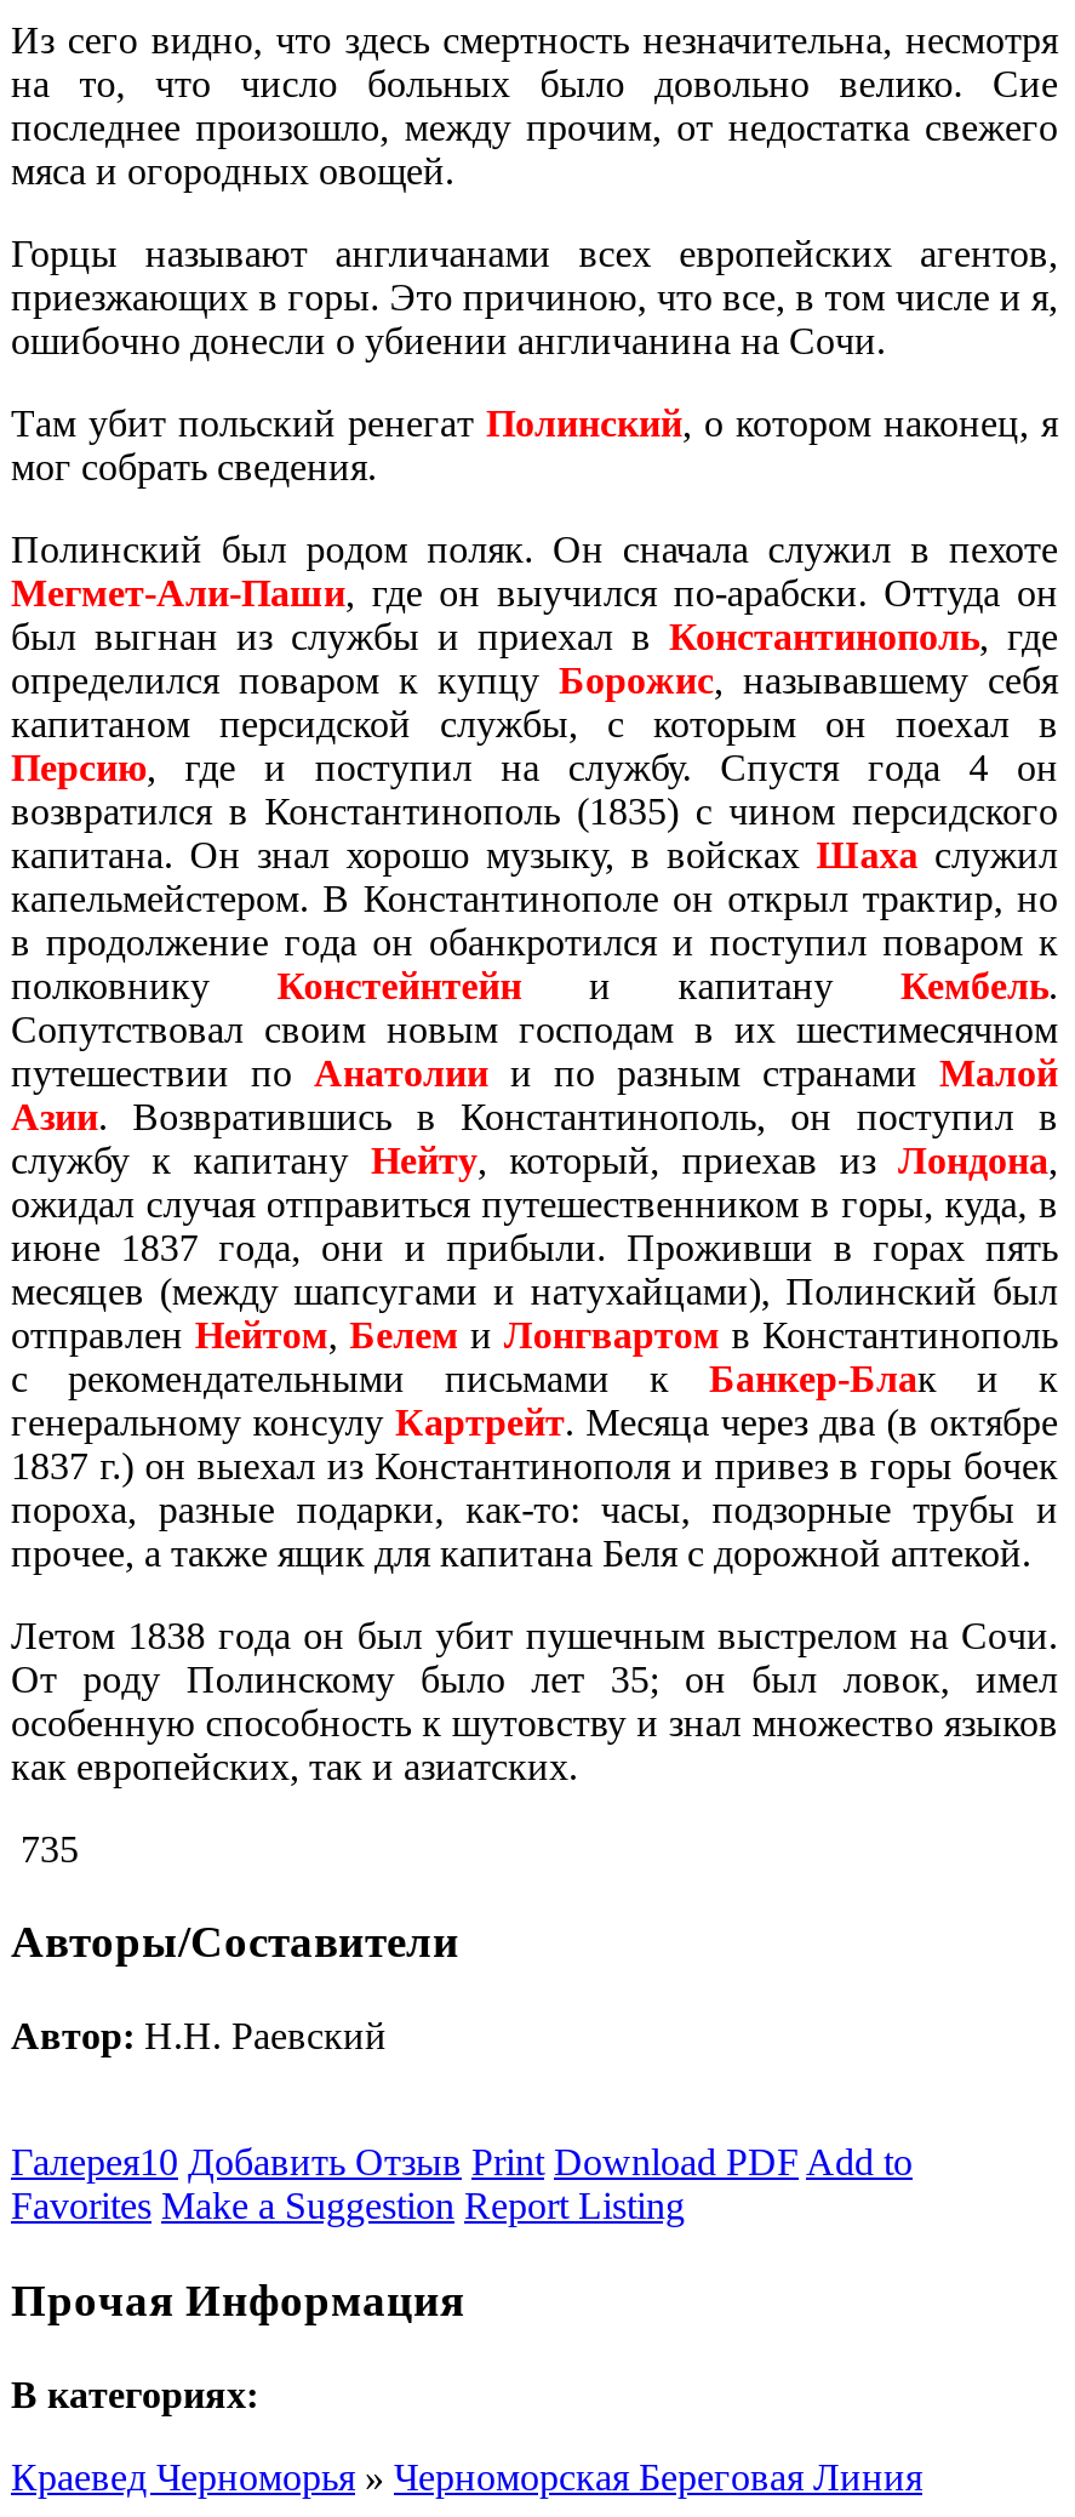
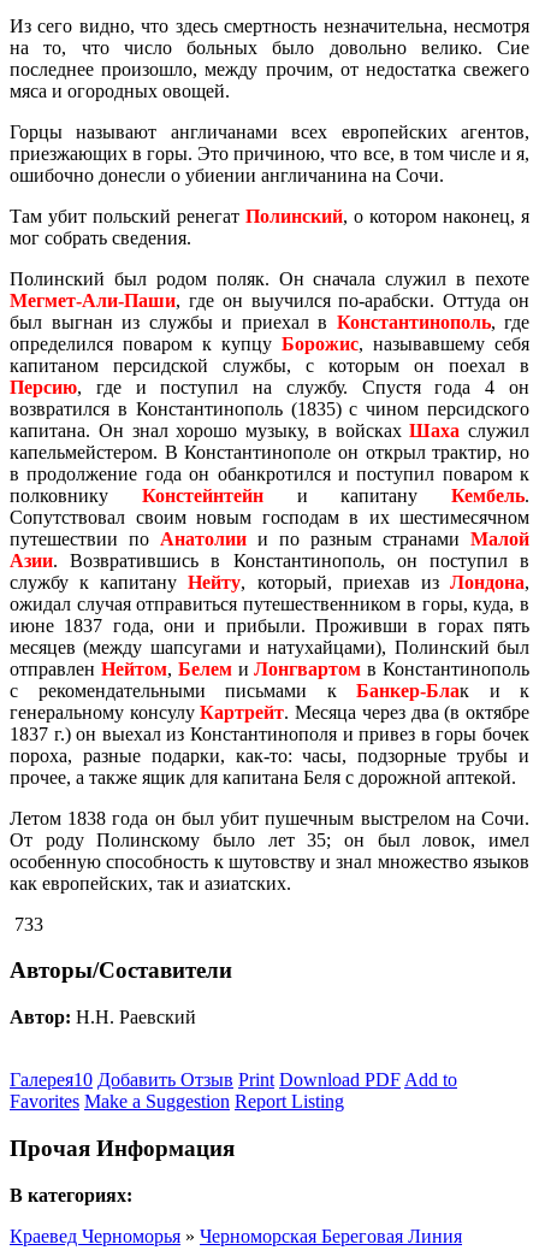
- 735
+ 733
